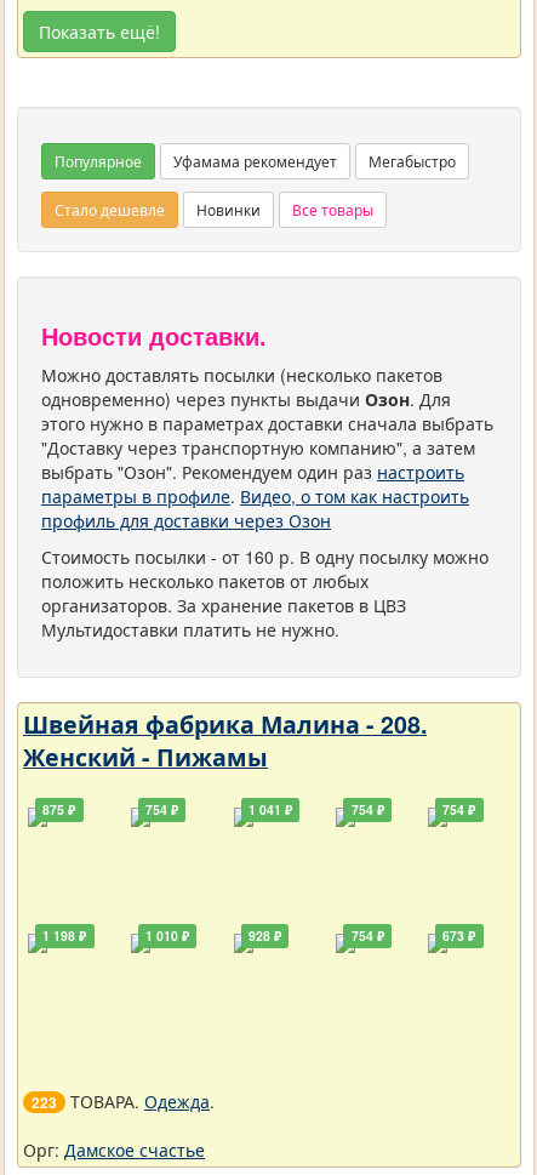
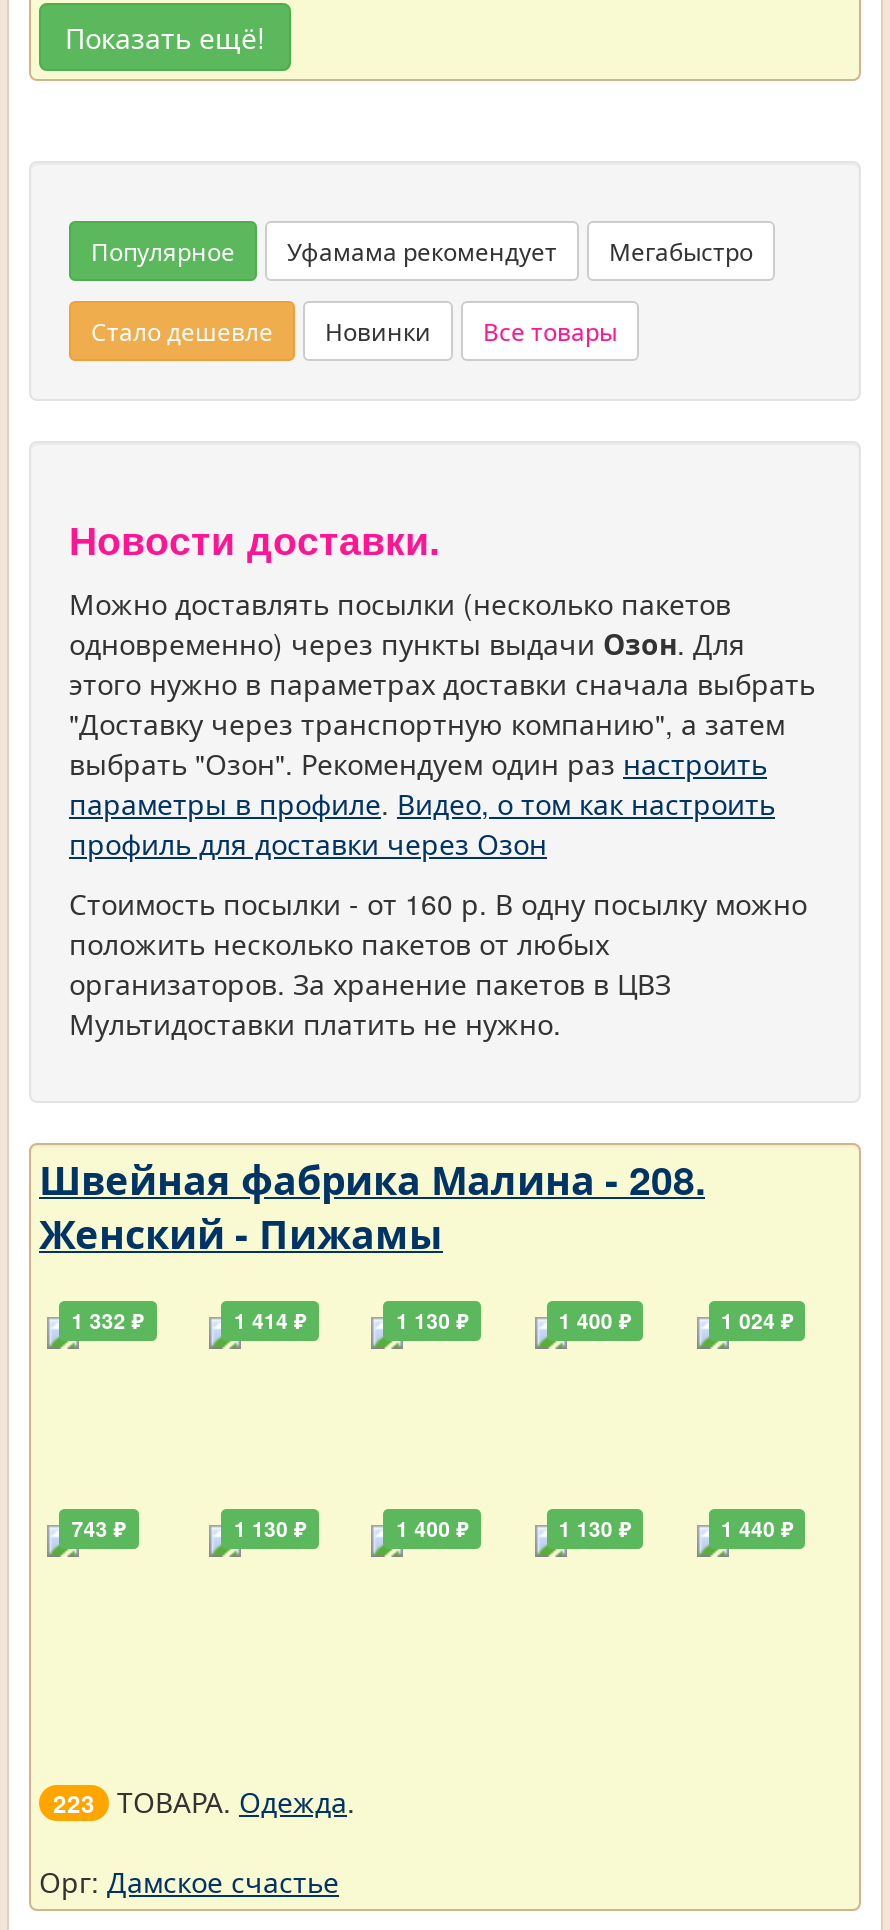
- 875 ₽
+ 1 332 ₽

- 754 ₽
+ 1 414 ₽

- 1 041 ₽
+ 1 130 ₽

- 754 ₽
+ 1 400 ₽

- 754 ₽
+ 1 024 ₽

- 1 198 ₽
+ 743 ₽

- 1 010 ₽
+ 1 130 ₽

- 928 ₽
+ 1 400 ₽

- 754 ₽
+ 1 130 ₽

- 673 ₽
+ 1 440 ₽
